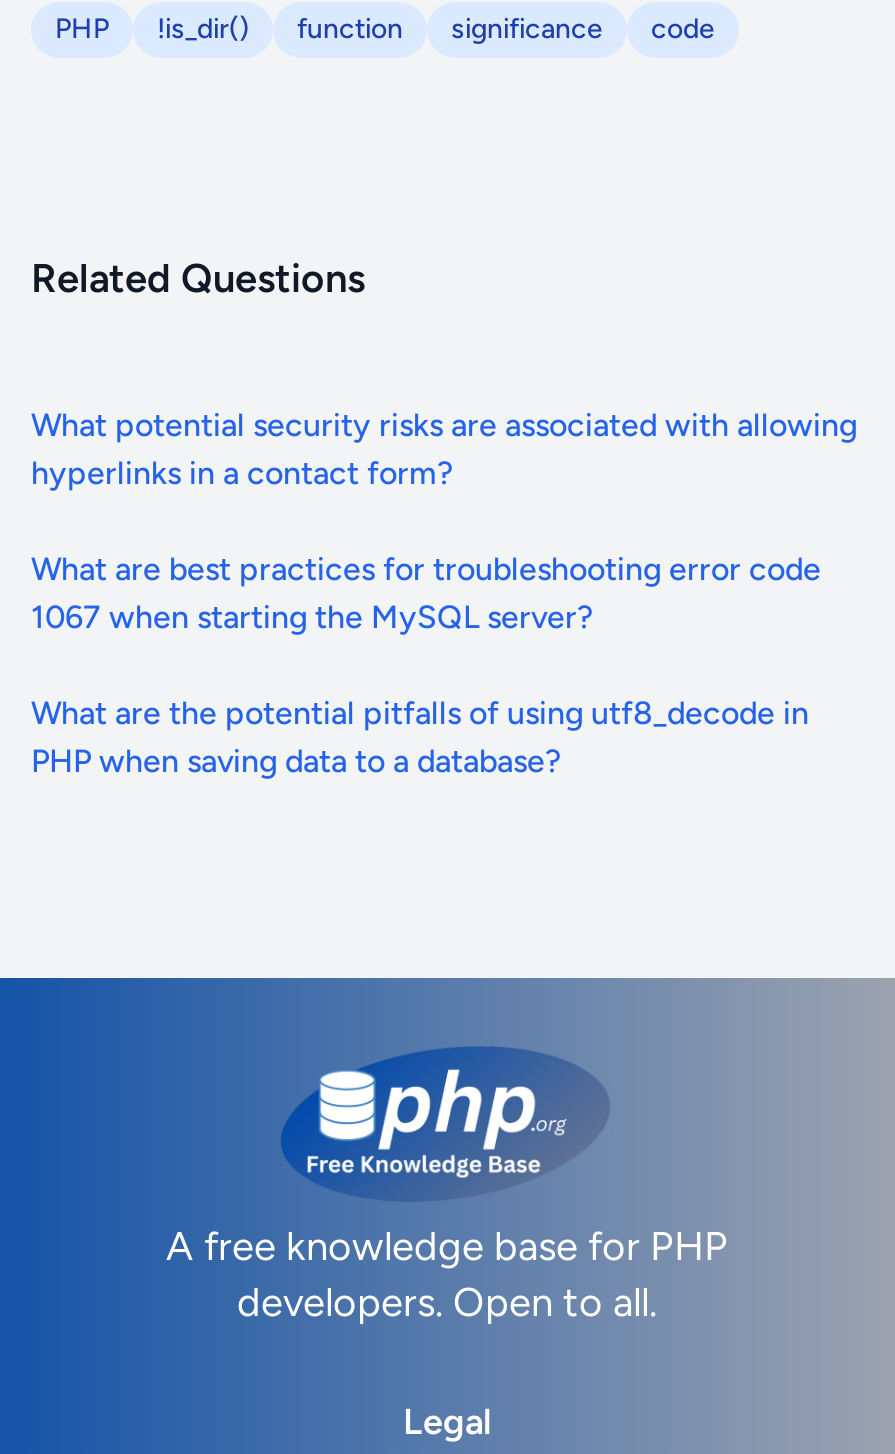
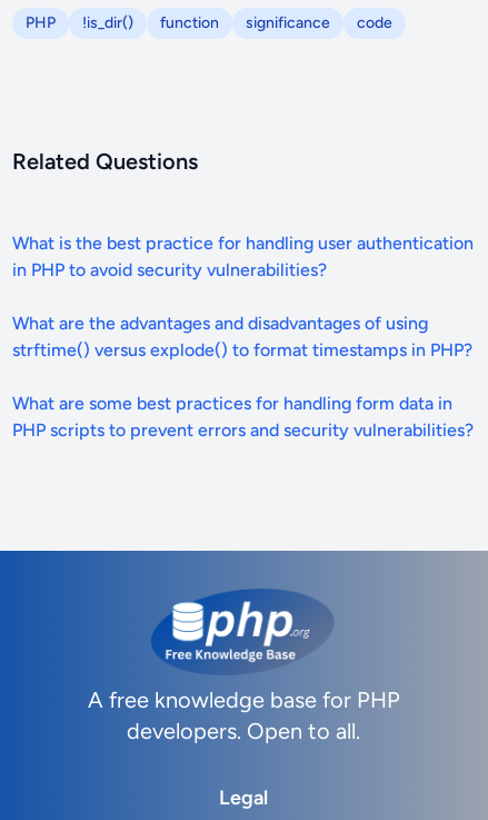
- What potential security risks are associated with allowing
- hyperlinks in a contact form?
+ What is the best practice for handling user authentication
+ in PHP to avoid security vulnerabilities?

- What are best practices for troubleshooting error code
- 1067 when starting the MySQL server?
+ What are the advantages and disadvantages of using
+ strftime() versus explode() to format timestamps in PHP?

- What are the potential pitfalls of using utf8_decode in
- PHP when saving data to a database?
+ What are some best practices for handling form data in
+ PHP scripts to prevent errors and security vulnerabilities?
